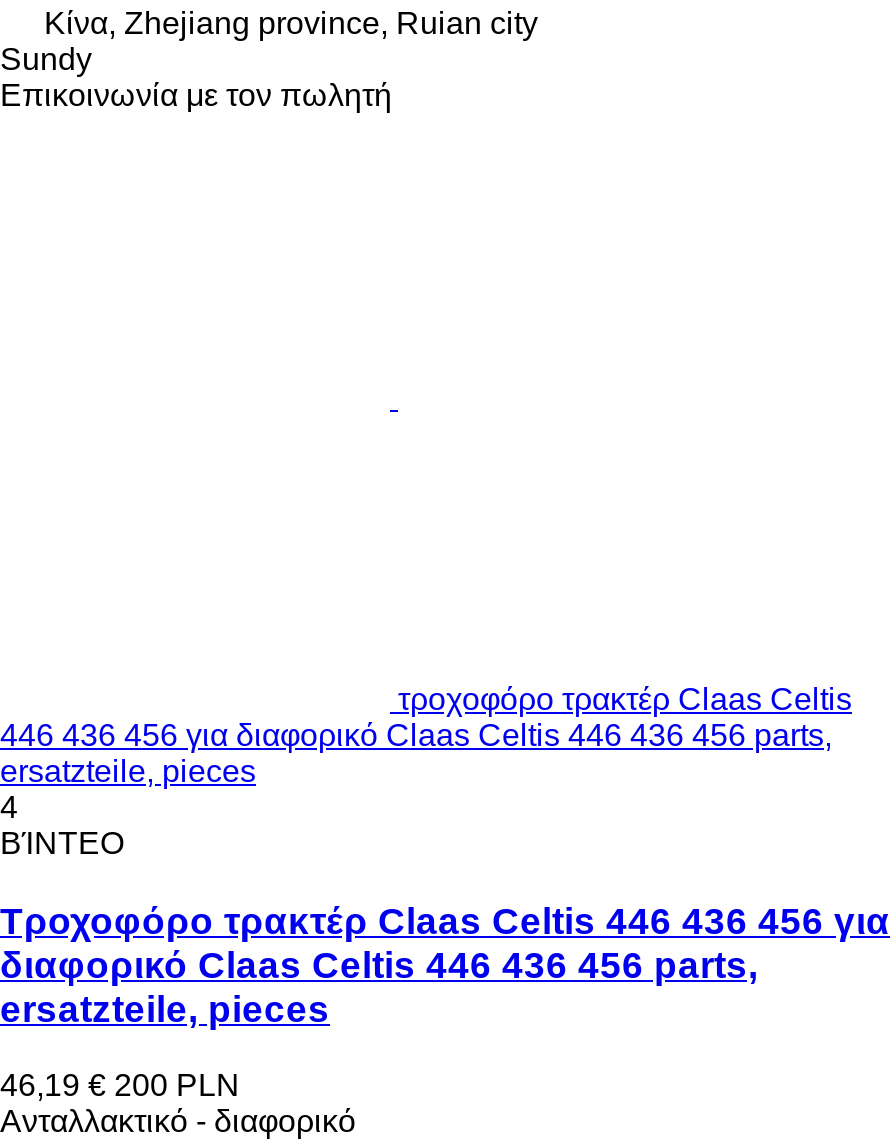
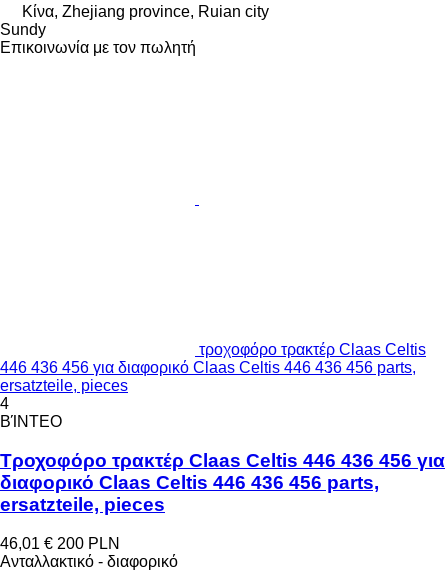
- 46,19 € 200 PLN
+ 46,01 € 200 PLN
